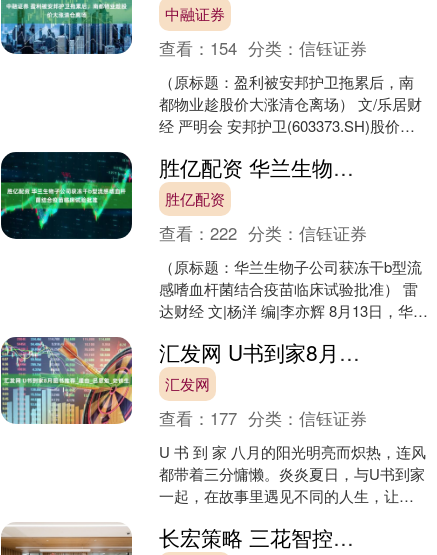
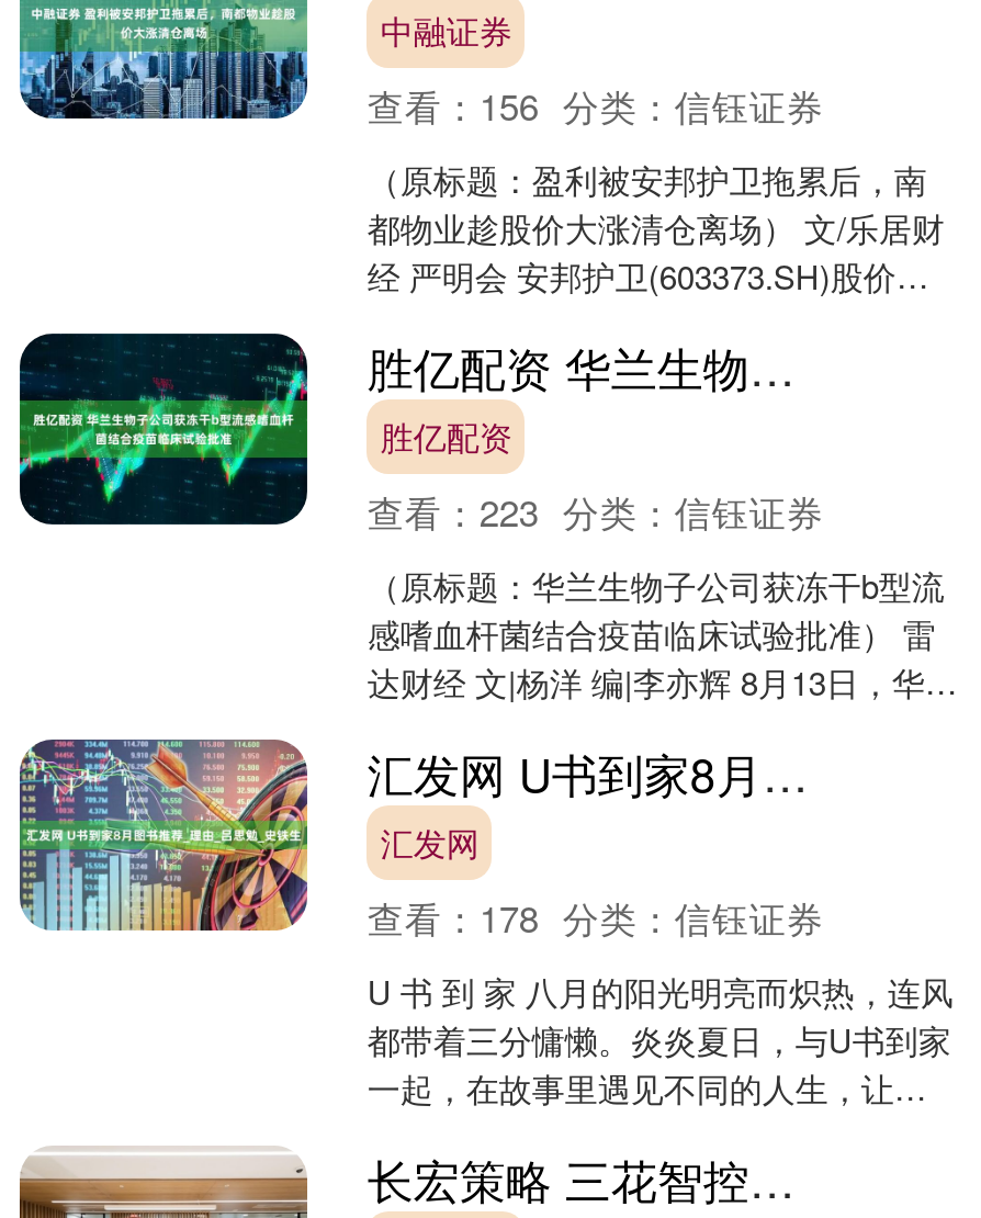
- 查看：154 分类：信钰证券
+ 查看：156 分类：信钰证券

- 查看：222 分类：信钰证券
+ 查看：223 分类：信钰证券

- 查看：177 分类：信钰证券
+ 查看：178 分类：信钰证券
